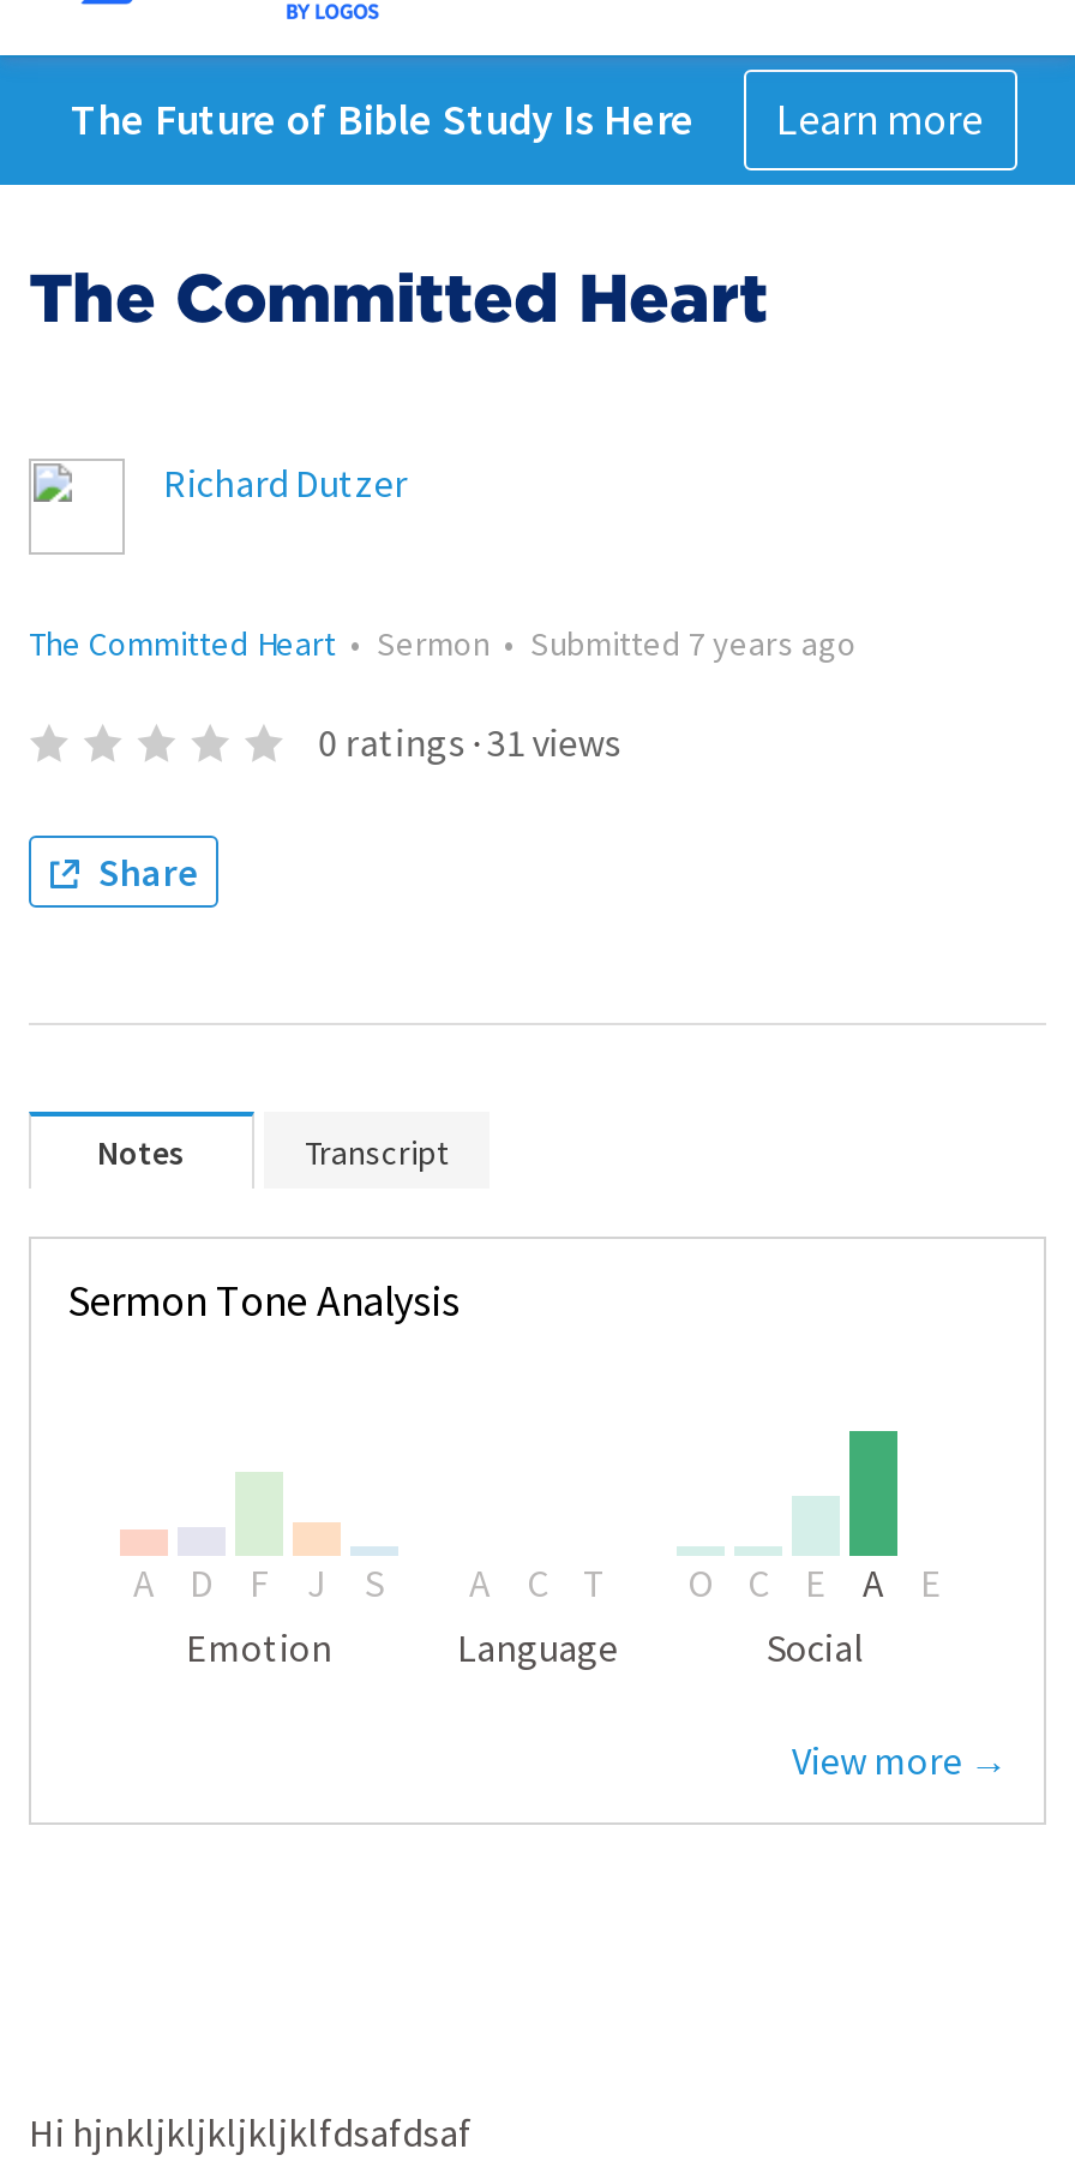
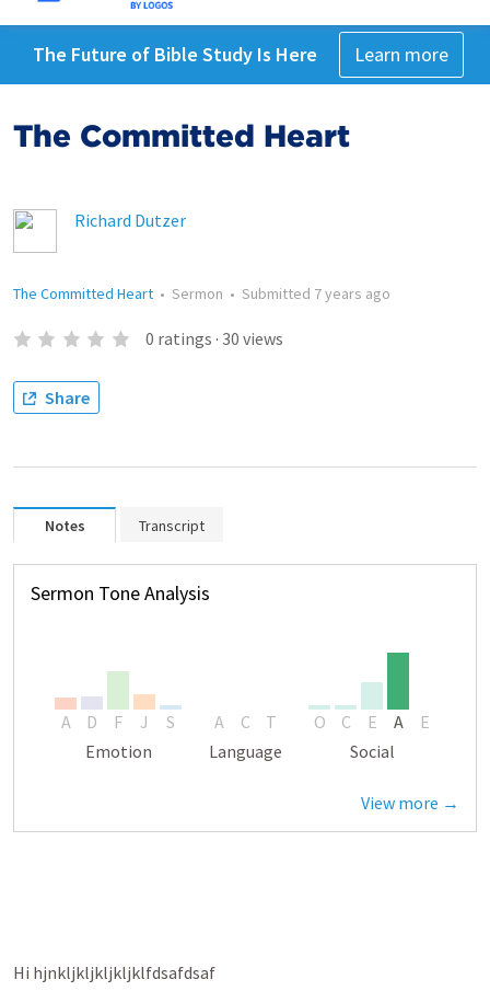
- 0 ratings · 31 views
+ 0 ratings · 30 views
